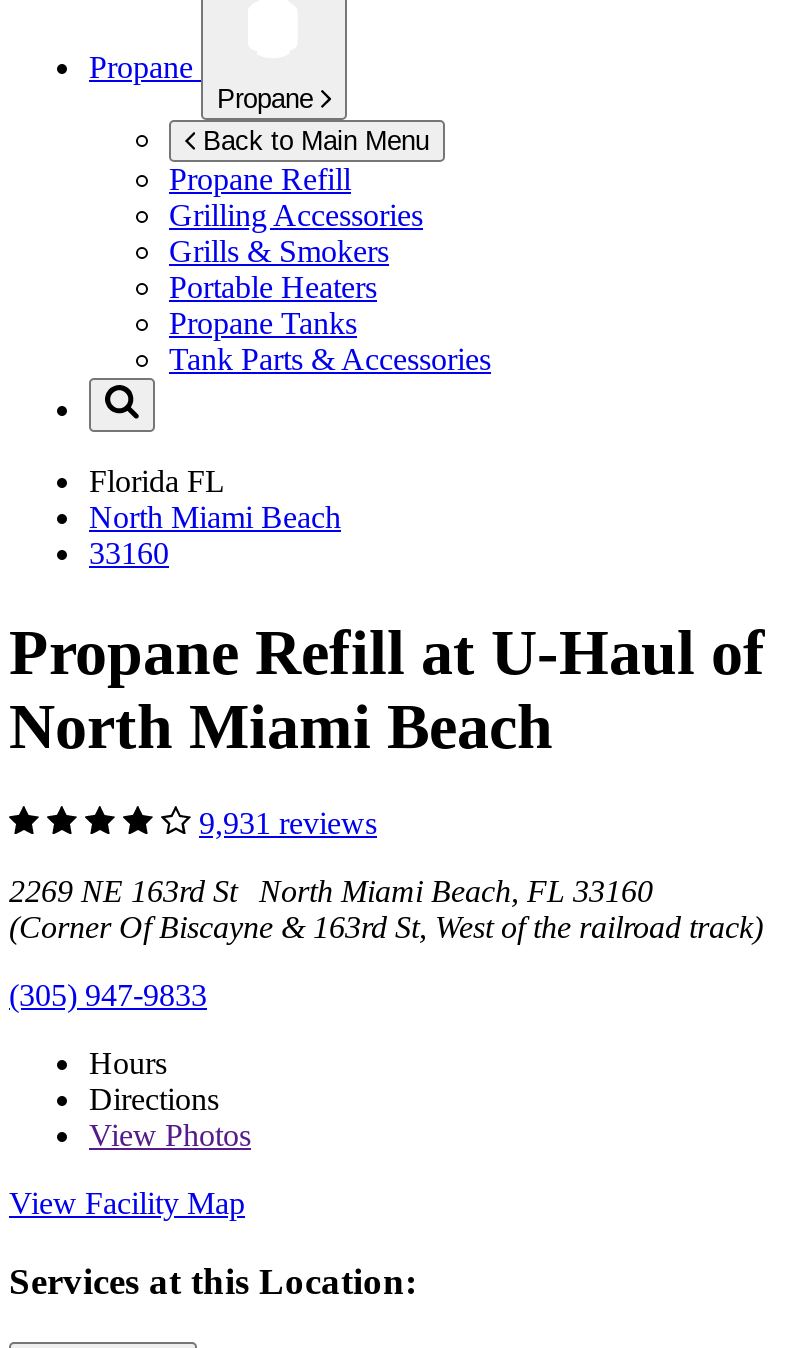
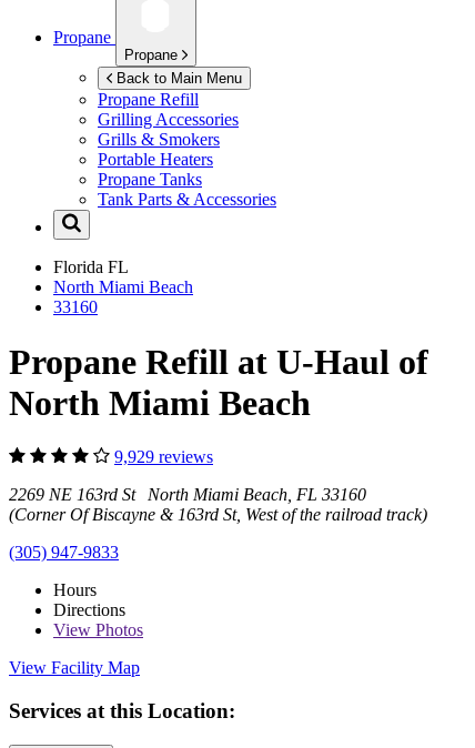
- 9,931 reviews
+ 9,929 reviews
